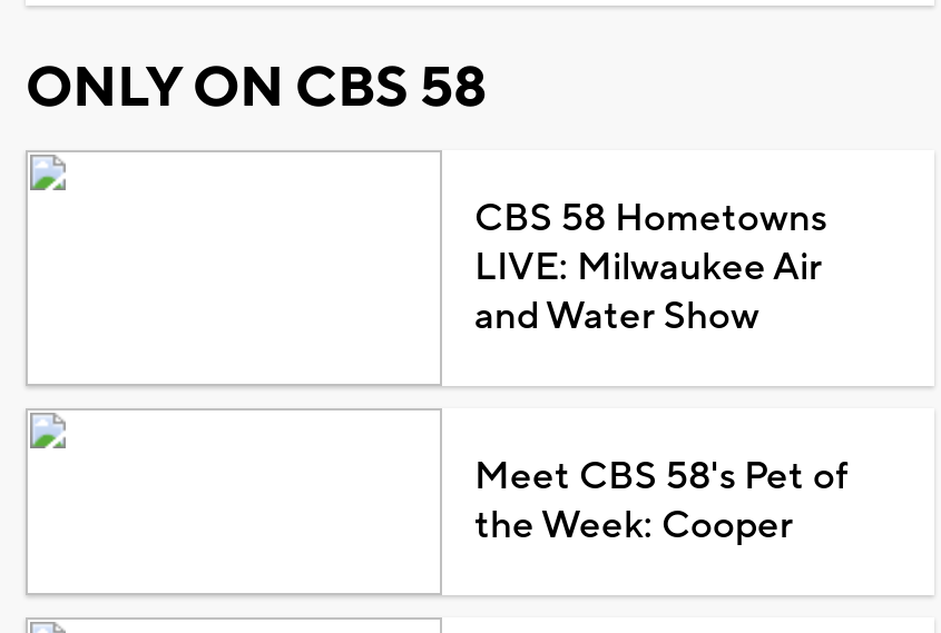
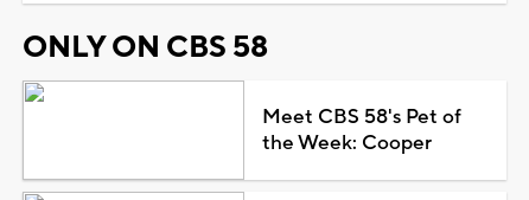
- CBS 58 Hometowns
- LIVE: Milwaukee Air
- and Water Show
